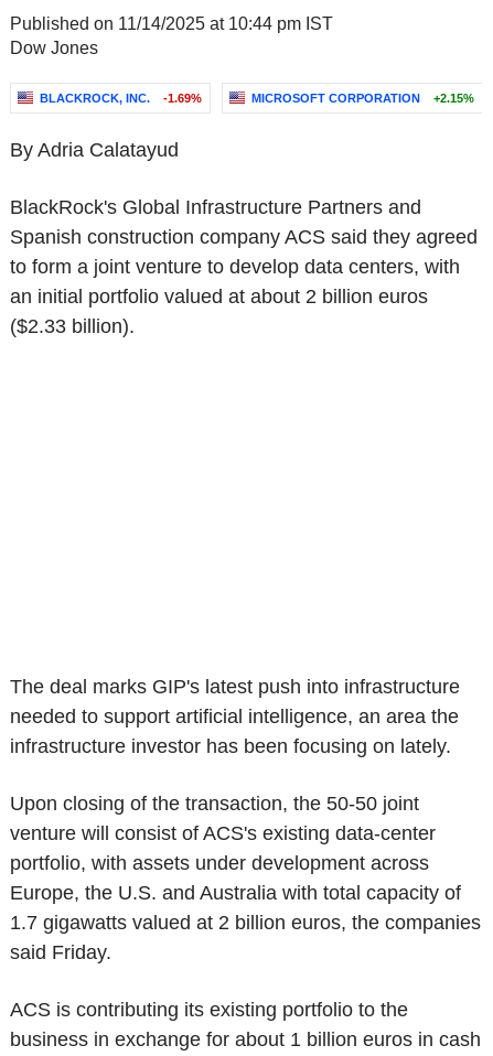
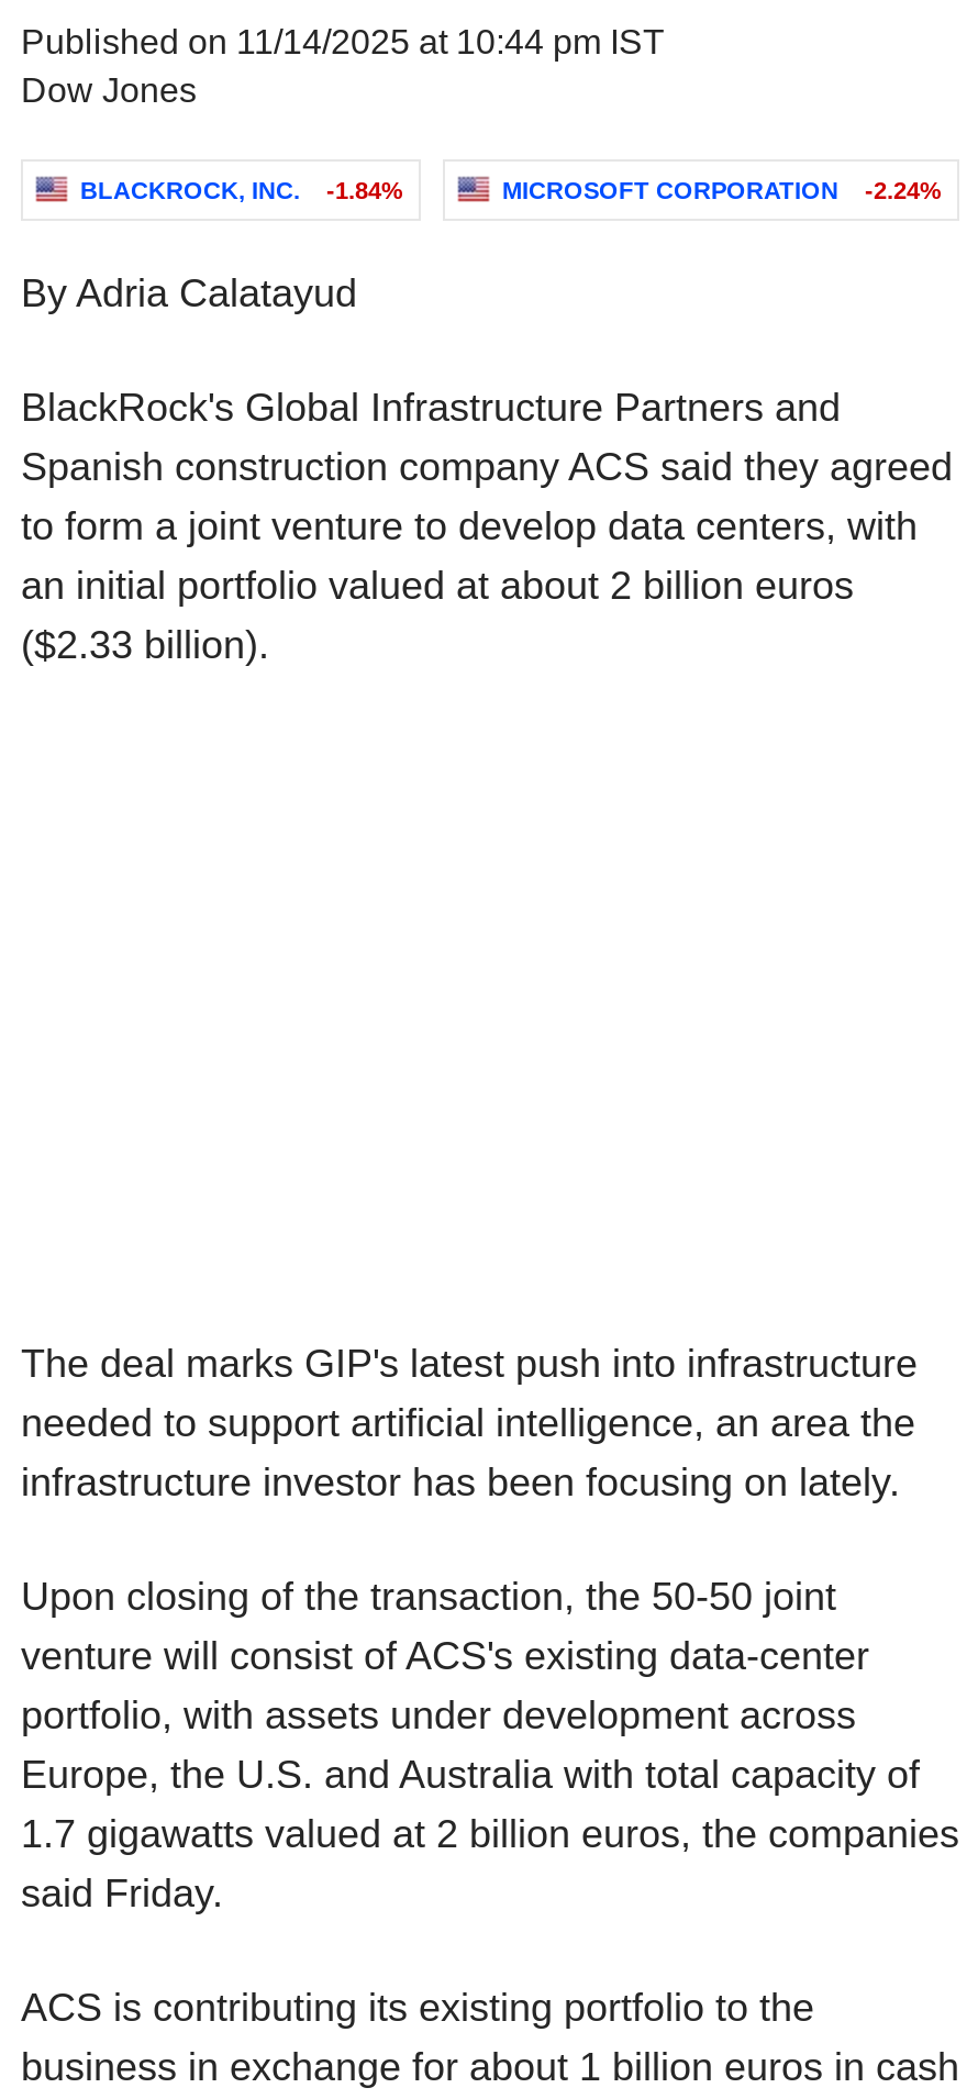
- BLACKROCK, INC. -1.69%
+ BLACKROCK, INC. -1.84%

- MICROSOFT CORPORATION +2.15%
+ MICROSOFT CORPORATION -2.24%
